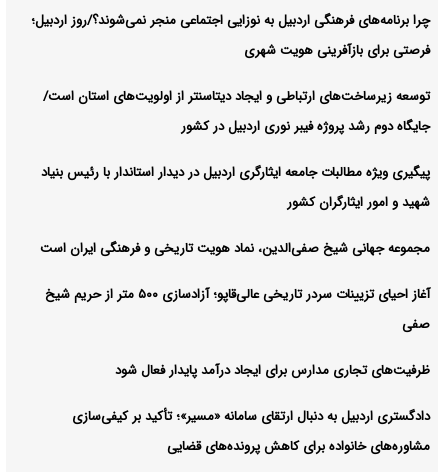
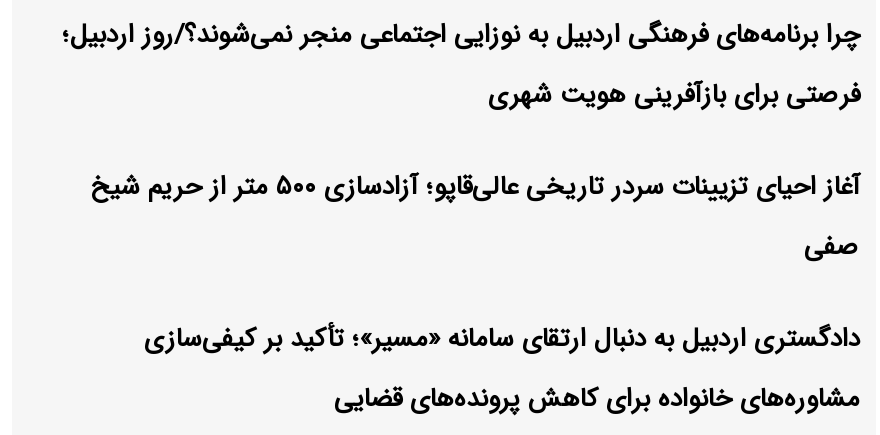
- توسعه زیرساخت‌های ارتباطی و ایجاد دیتاسنتر از اولویت‌های استان است/
- جایگاه دوم رشد پروژه فیبر نوری اردبیل در کشور
- پیگیری ویژه مطالبات جامعه ایثارگری اردبیل در دیدار استاندار با رئیس بنیاد
- شهید و امور ایثارگران کشور
- مجموعه جهانی شیخ صفی‌الدین، نماد هویت تاریخی و فرهنگی ایران است

- ظرفیت‌های تجاری مدارس برای ایجاد درآمد پایدار فعال شود
